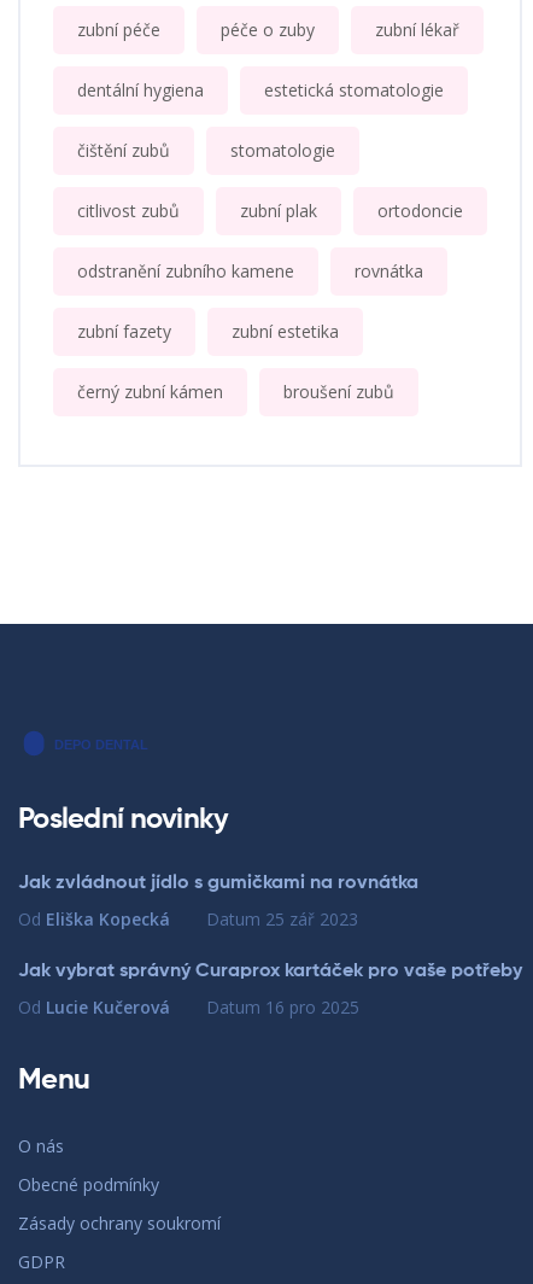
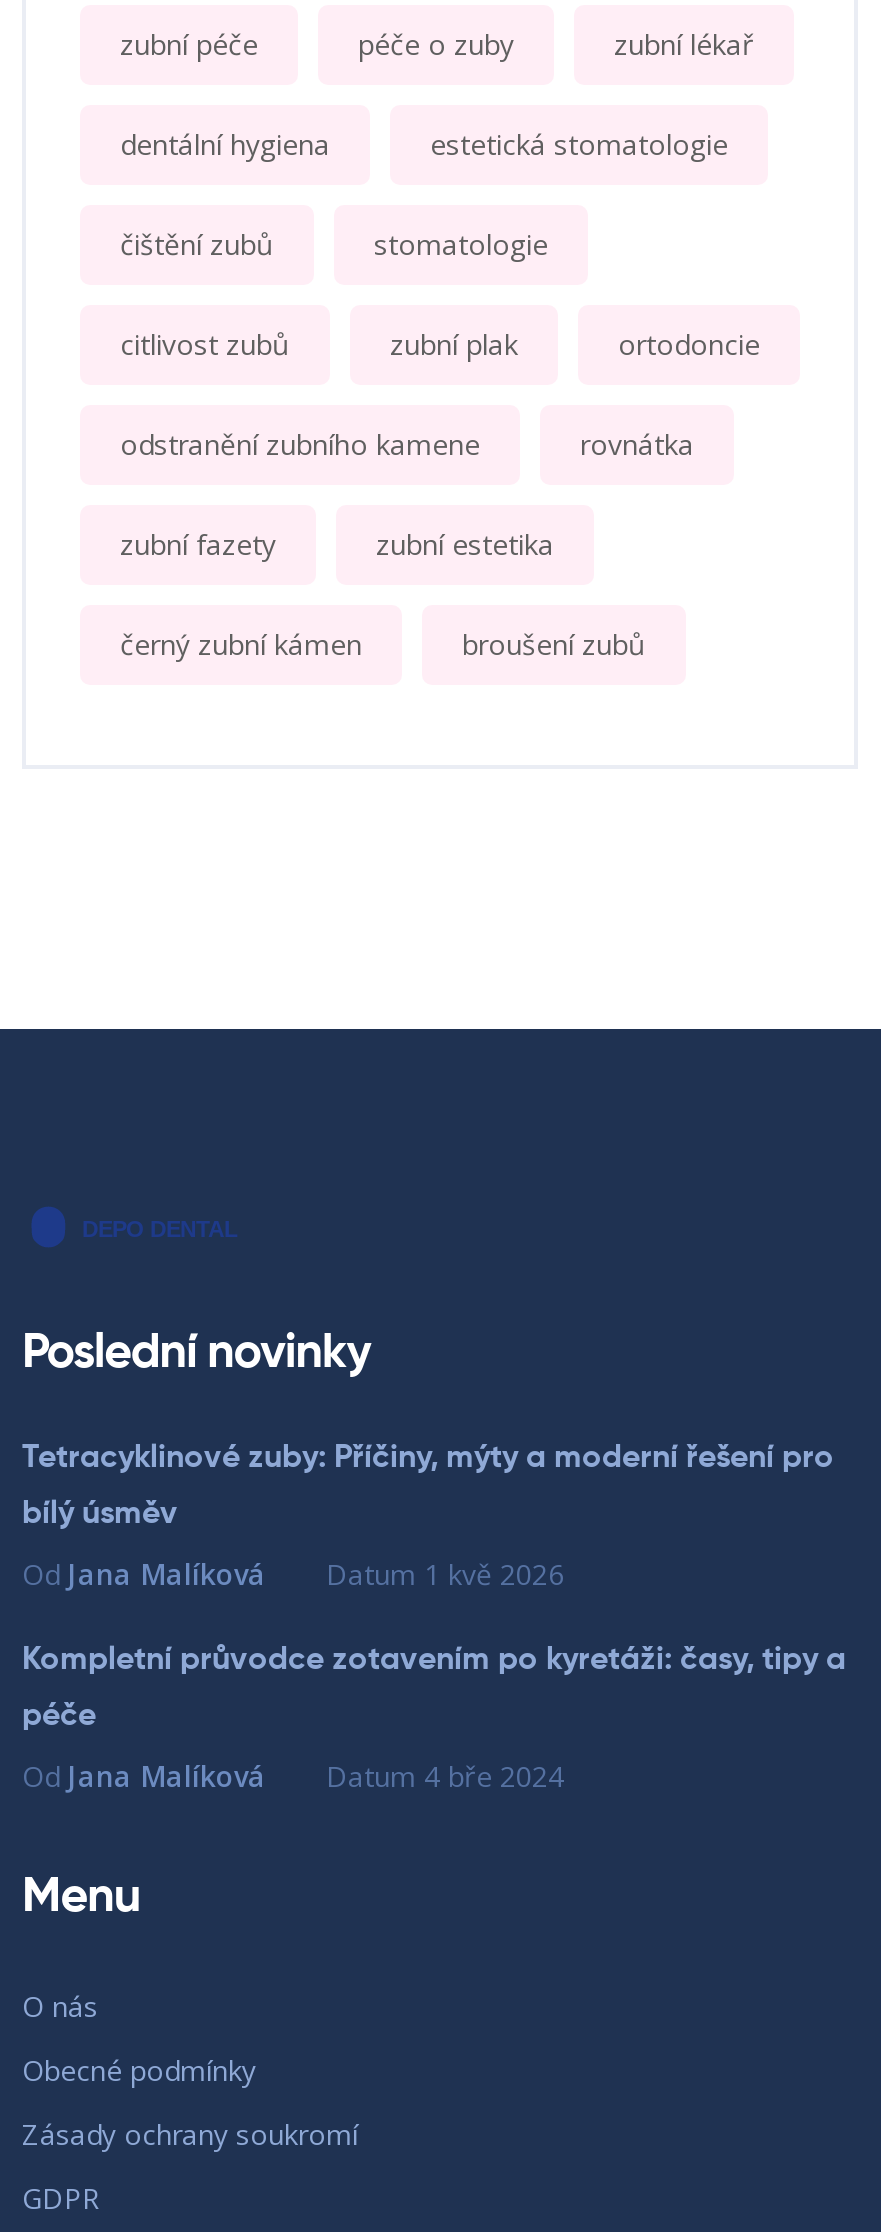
- Jak zvládnout jídlo s gumičkami na rovnátka
- Od Eliška Kopecká
- Datum 25 zář 2023
- Jak vybrat správný Curaprox kartáček pro vaše potřeby
- Od Lucie Kučerová
- Datum 16 pro 2025
+ Tetracyklinové zuby: Příčiny, mýty a moderní řešení pro
+ bílý úsměv
+ Od Jana Malíková
+ Datum 1 kvě 2026
+ Kompletní průvodce zotavením po kyretáži: časy, tipy a
+ péče
+ Od Jana Malíková
+ Datum 4 bře 2024
